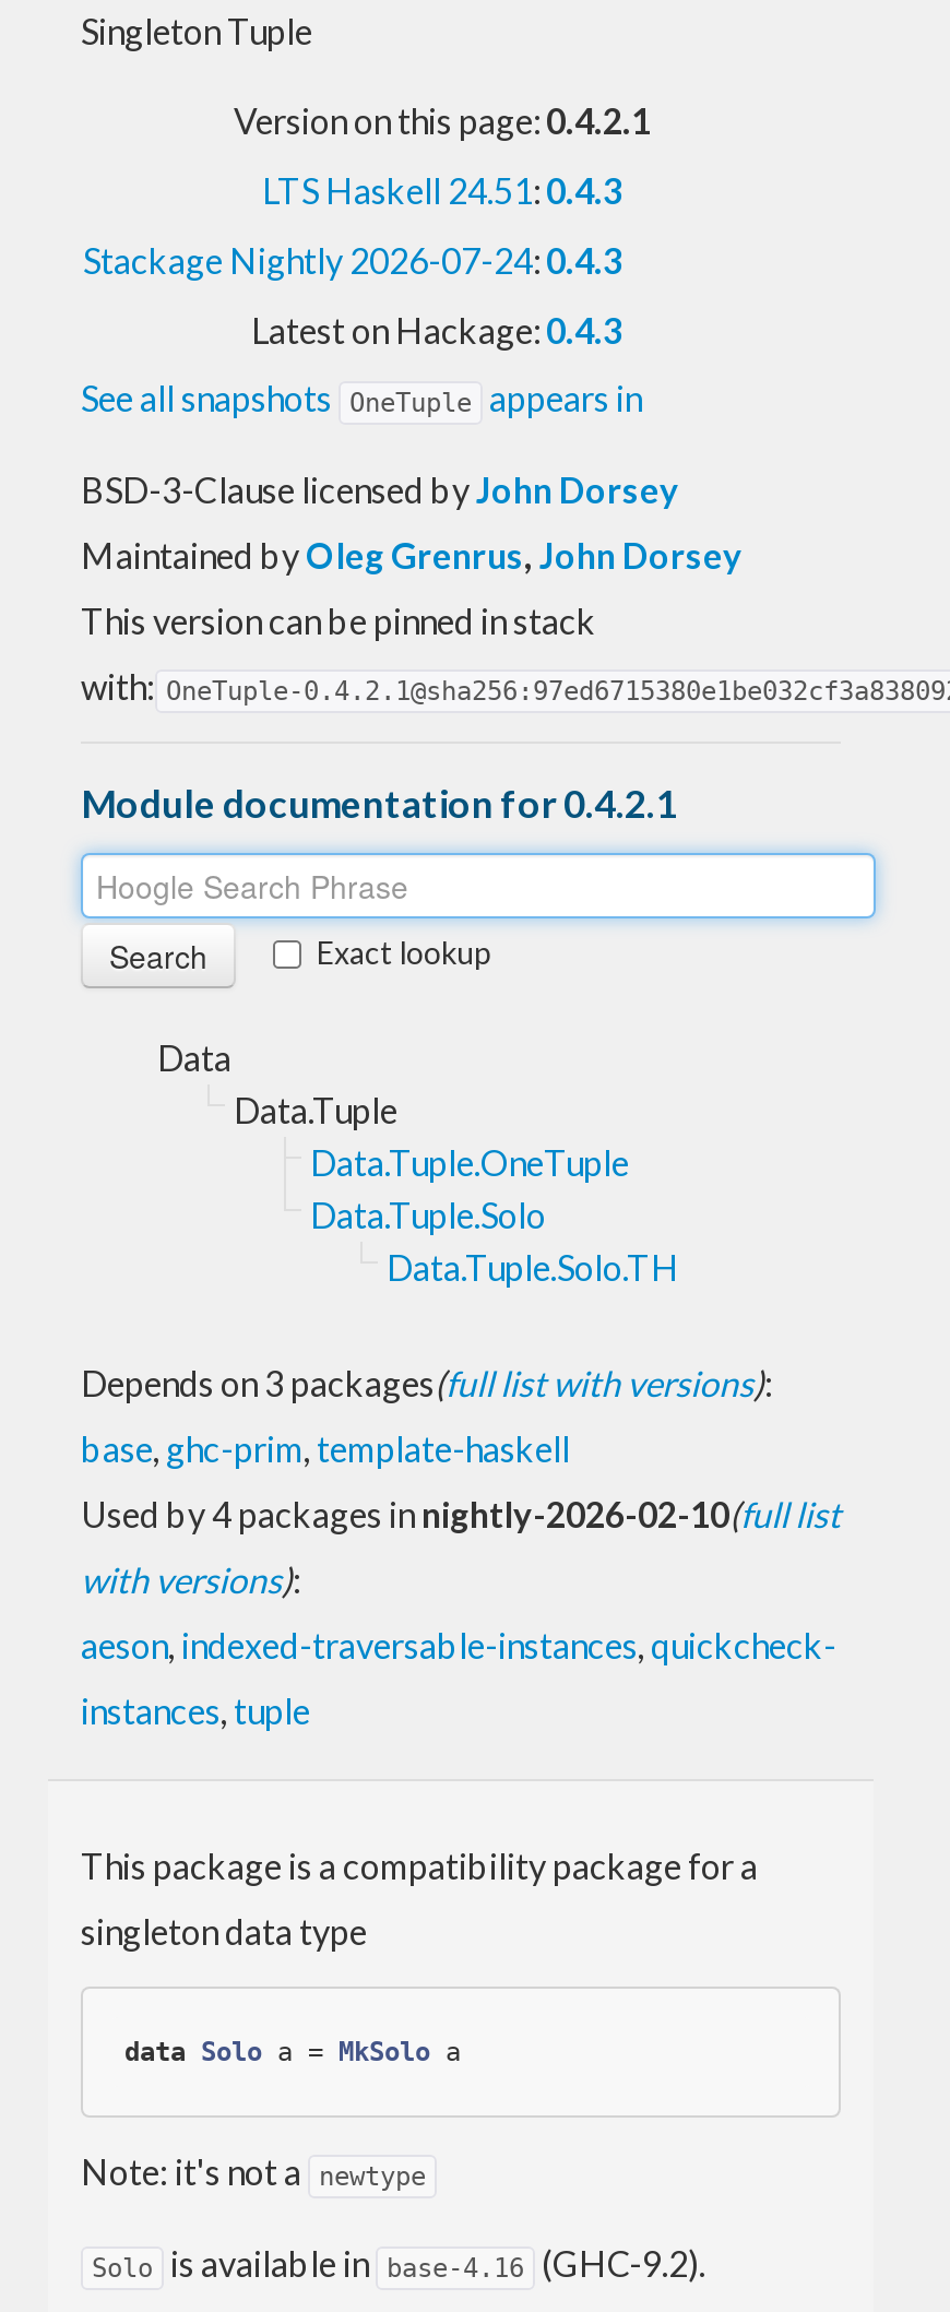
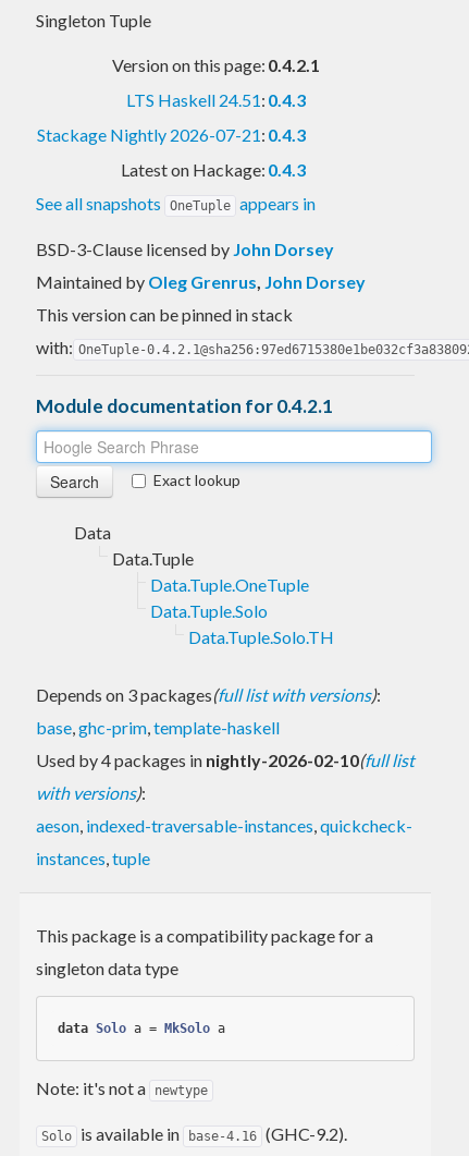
- Stackage Nightly 2026-07-24: 0.4.3
+ Stackage Nightly 2026-07-21: 0.4.3
